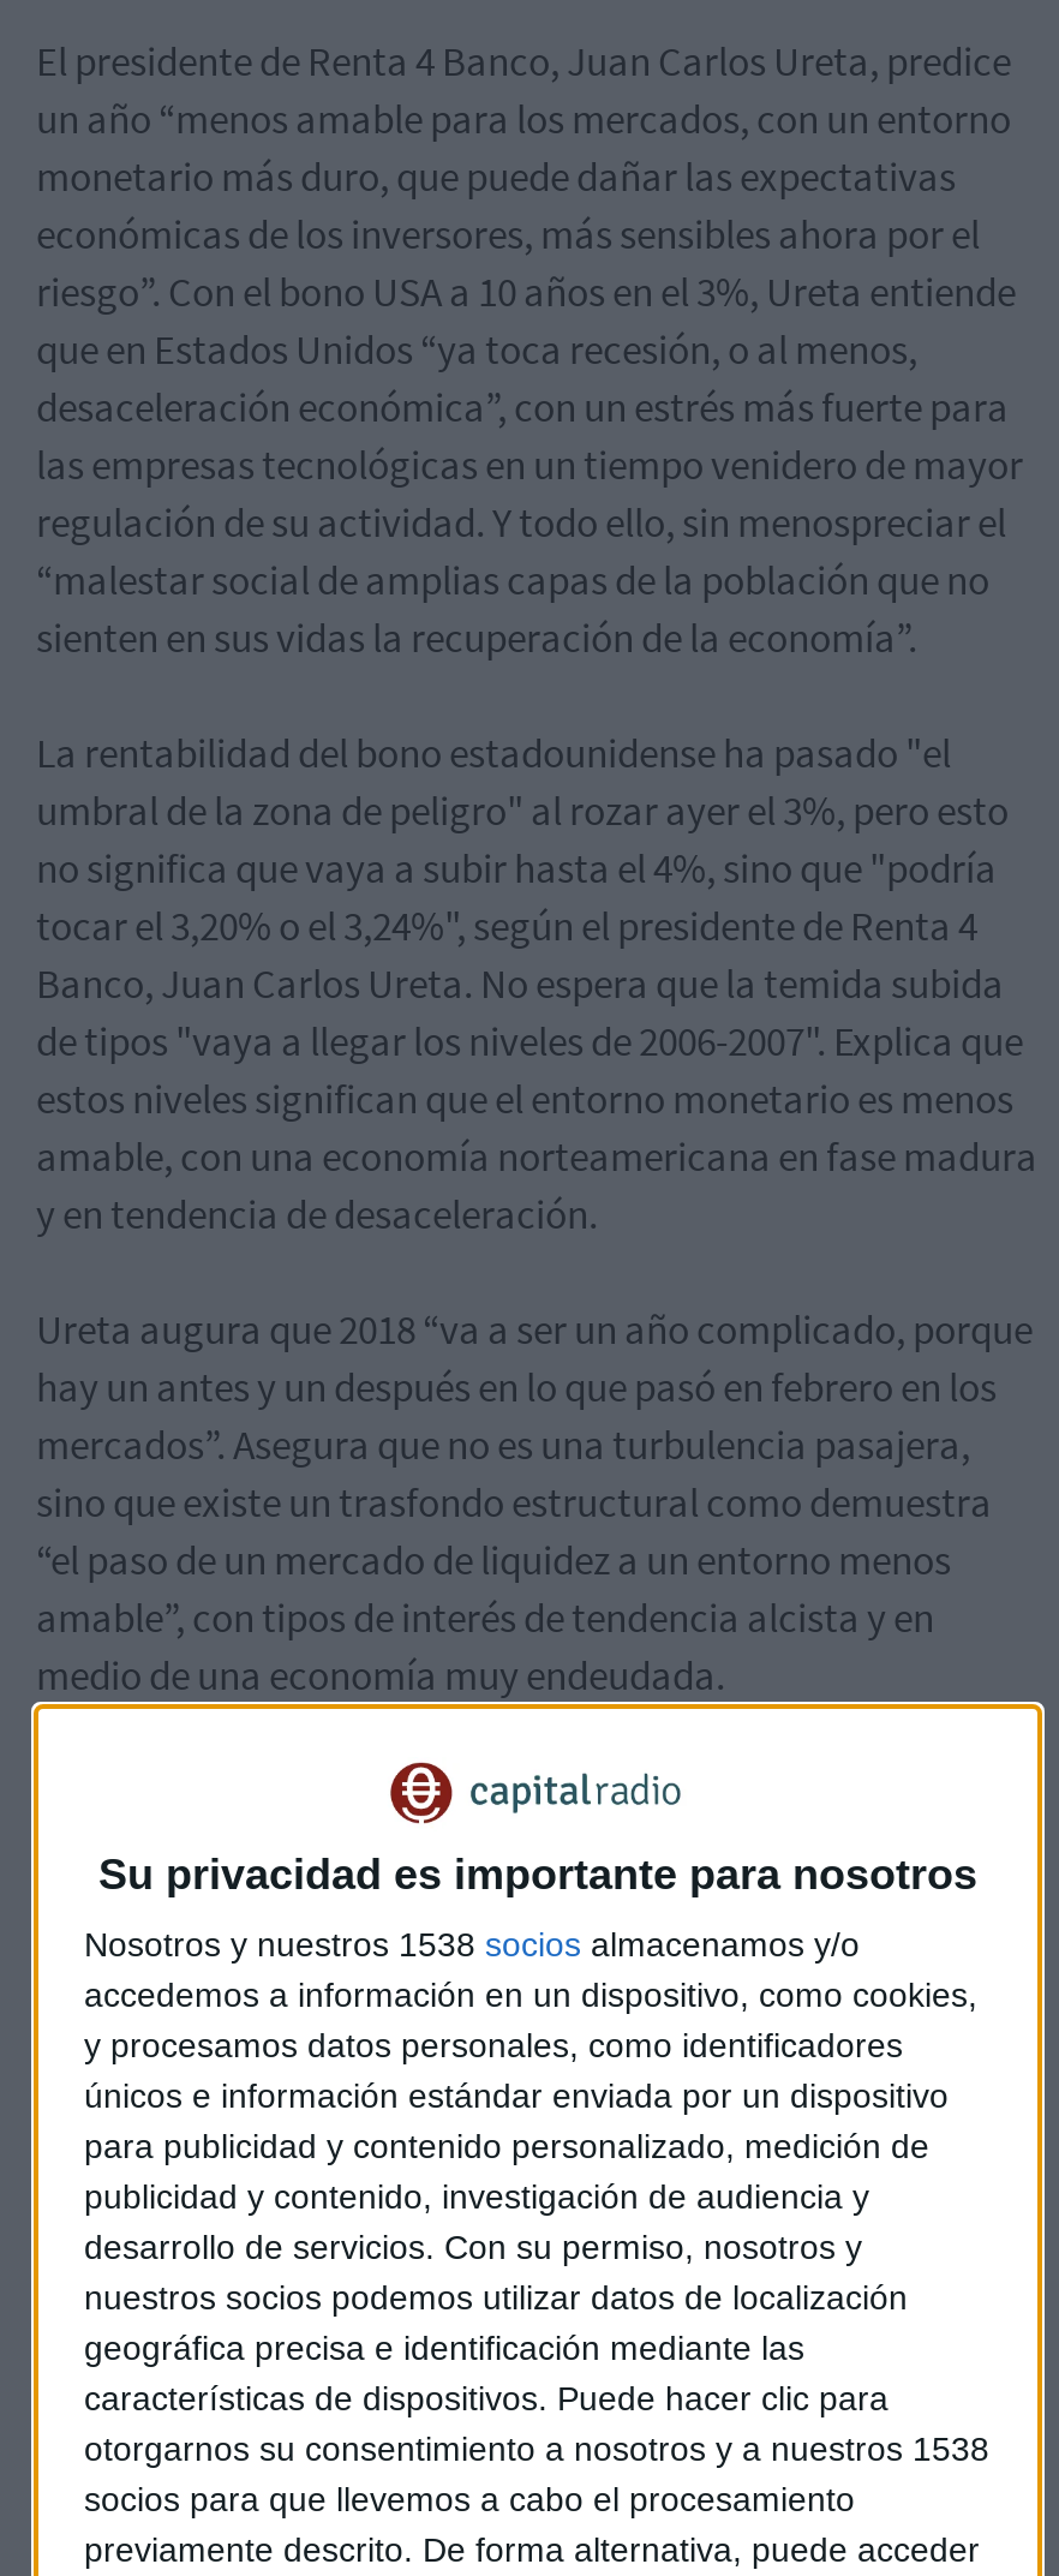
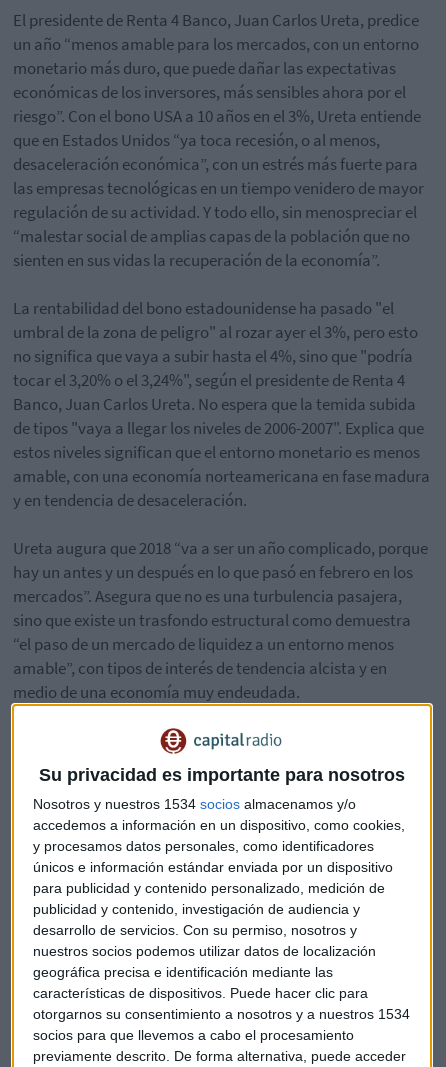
- Nosotros y nuestros 1538 socios almacenamos y/o
+ Nosotros y nuestros 1534 socios almacenamos y/o

- otorgarnos su consentimiento a nosotros y a nuestros 1538
+ otorgarnos su consentimiento a nosotros y a nuestros 1534
